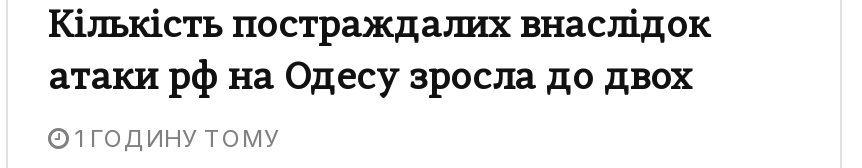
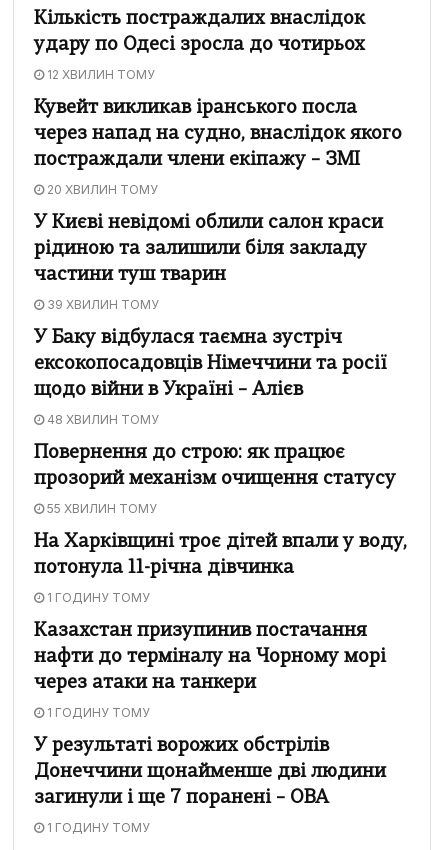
- атаки рф на Одесу зросла до двох
+ удару по Одесі зросла до чотирьох
+ 12 ХВИЛИН ТОМУ
+ Кувейт викликав іранського посла
+ через напад на судно, внаслідок якого
+ постраждали члени екіпажу – ЗМІ
+ 20 ХВИЛИН ТОМУ
+ У Києві невідомі облили салон краси
+ рідиною та залишили біля закладу
+ частини туш тварин
+ 39 ХВИЛИН ТОМУ
+ У Баку відбулася таємна зустріч
+ ексокопосадовців Німеччини та росії
+ щодо війни в Україні – Алієв
+ 48 ХВИЛИН ТОМУ
+ Повернення до строю: як працює
+ прозорий механізм очищення статусу
+ 55 ХВИЛИН ТОМУ
+ На Харківщині троє дітей впали у воду,
+ потонула 11-річна дівчинка
+ 1 ГОДИНУ ТОМУ
+ Казахстан призупинив постачання
+ нафти до терміналу на Чорному морі
+ через атаки на танкери
+ 1 ГОДИНУ ТОМУ
+ У результаті ворожих обстрілів
+ Донеччини щонайменше дві людини
+ загинули і ще 7 поранені – ОВА
